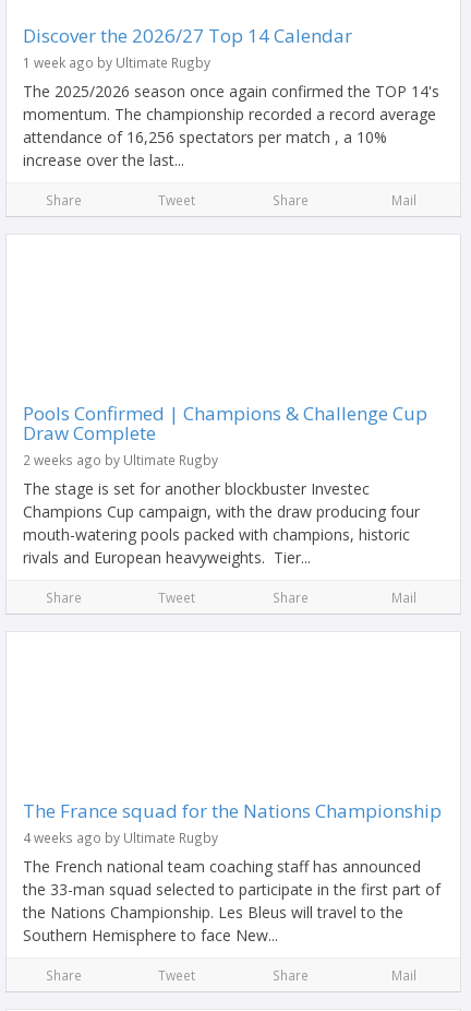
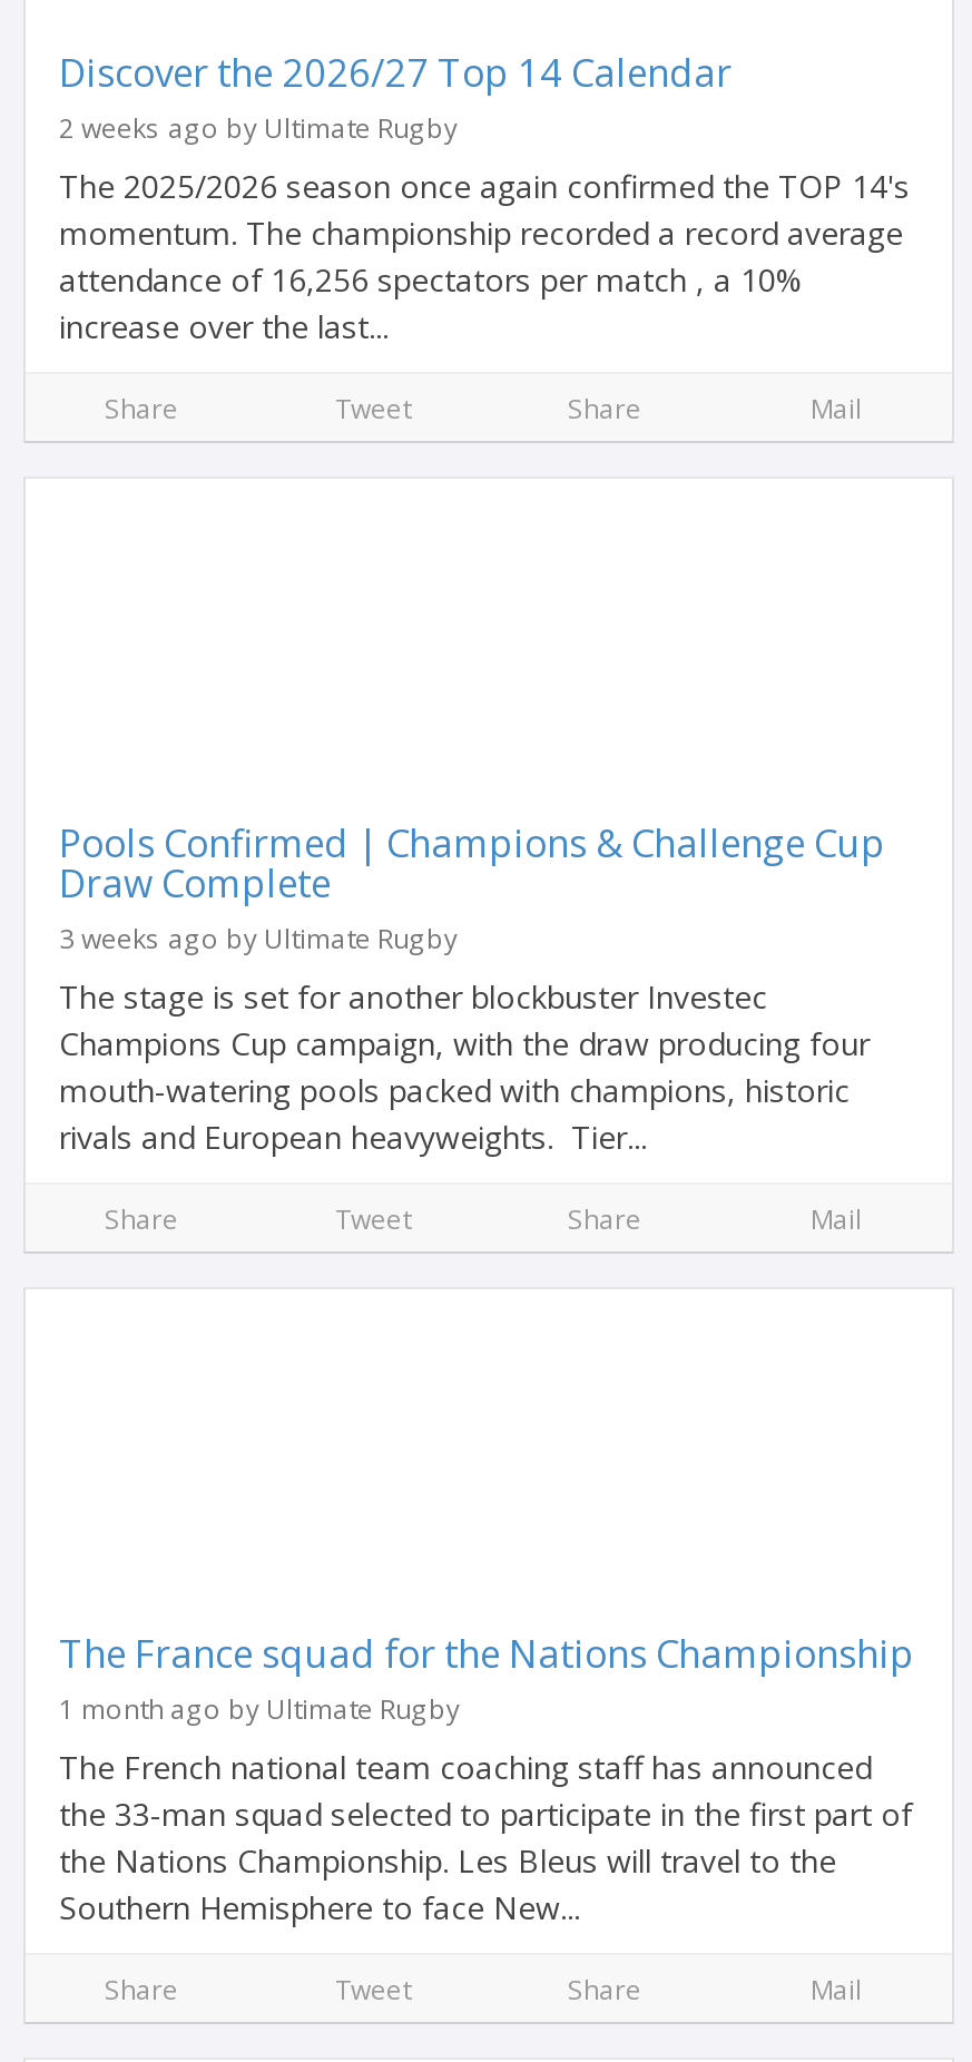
- 1 week ago by Ultimate Rugby

moved up: 2 weeks ago by Ultimate Rugby

+ 3 weeks ago by Ultimate Rugby

- 4 weeks ago by Ultimate Rugby
+ 1 month ago by Ultimate Rugby
